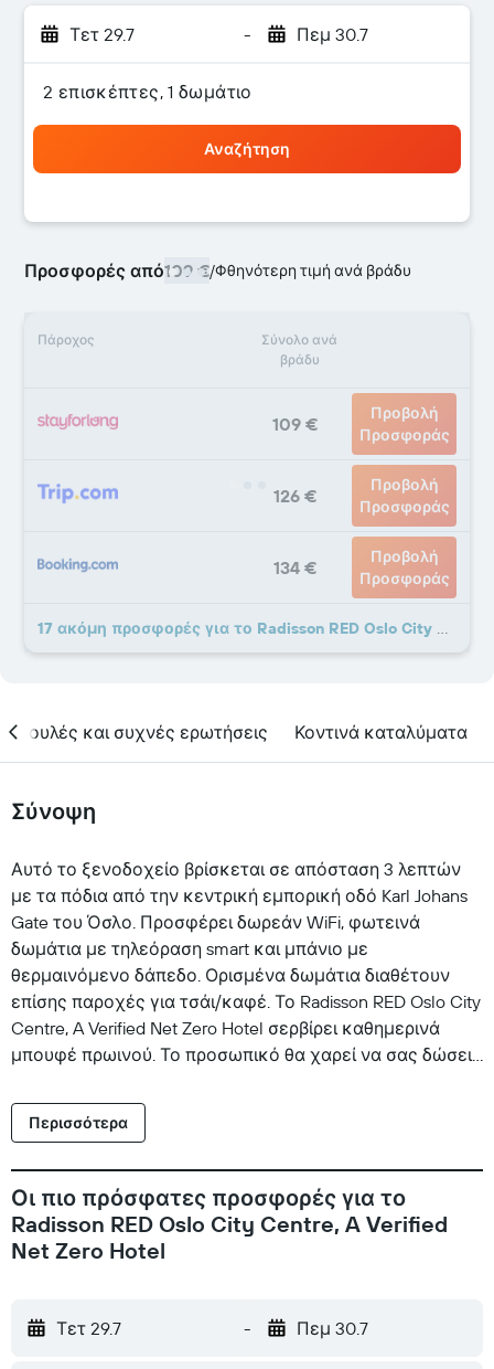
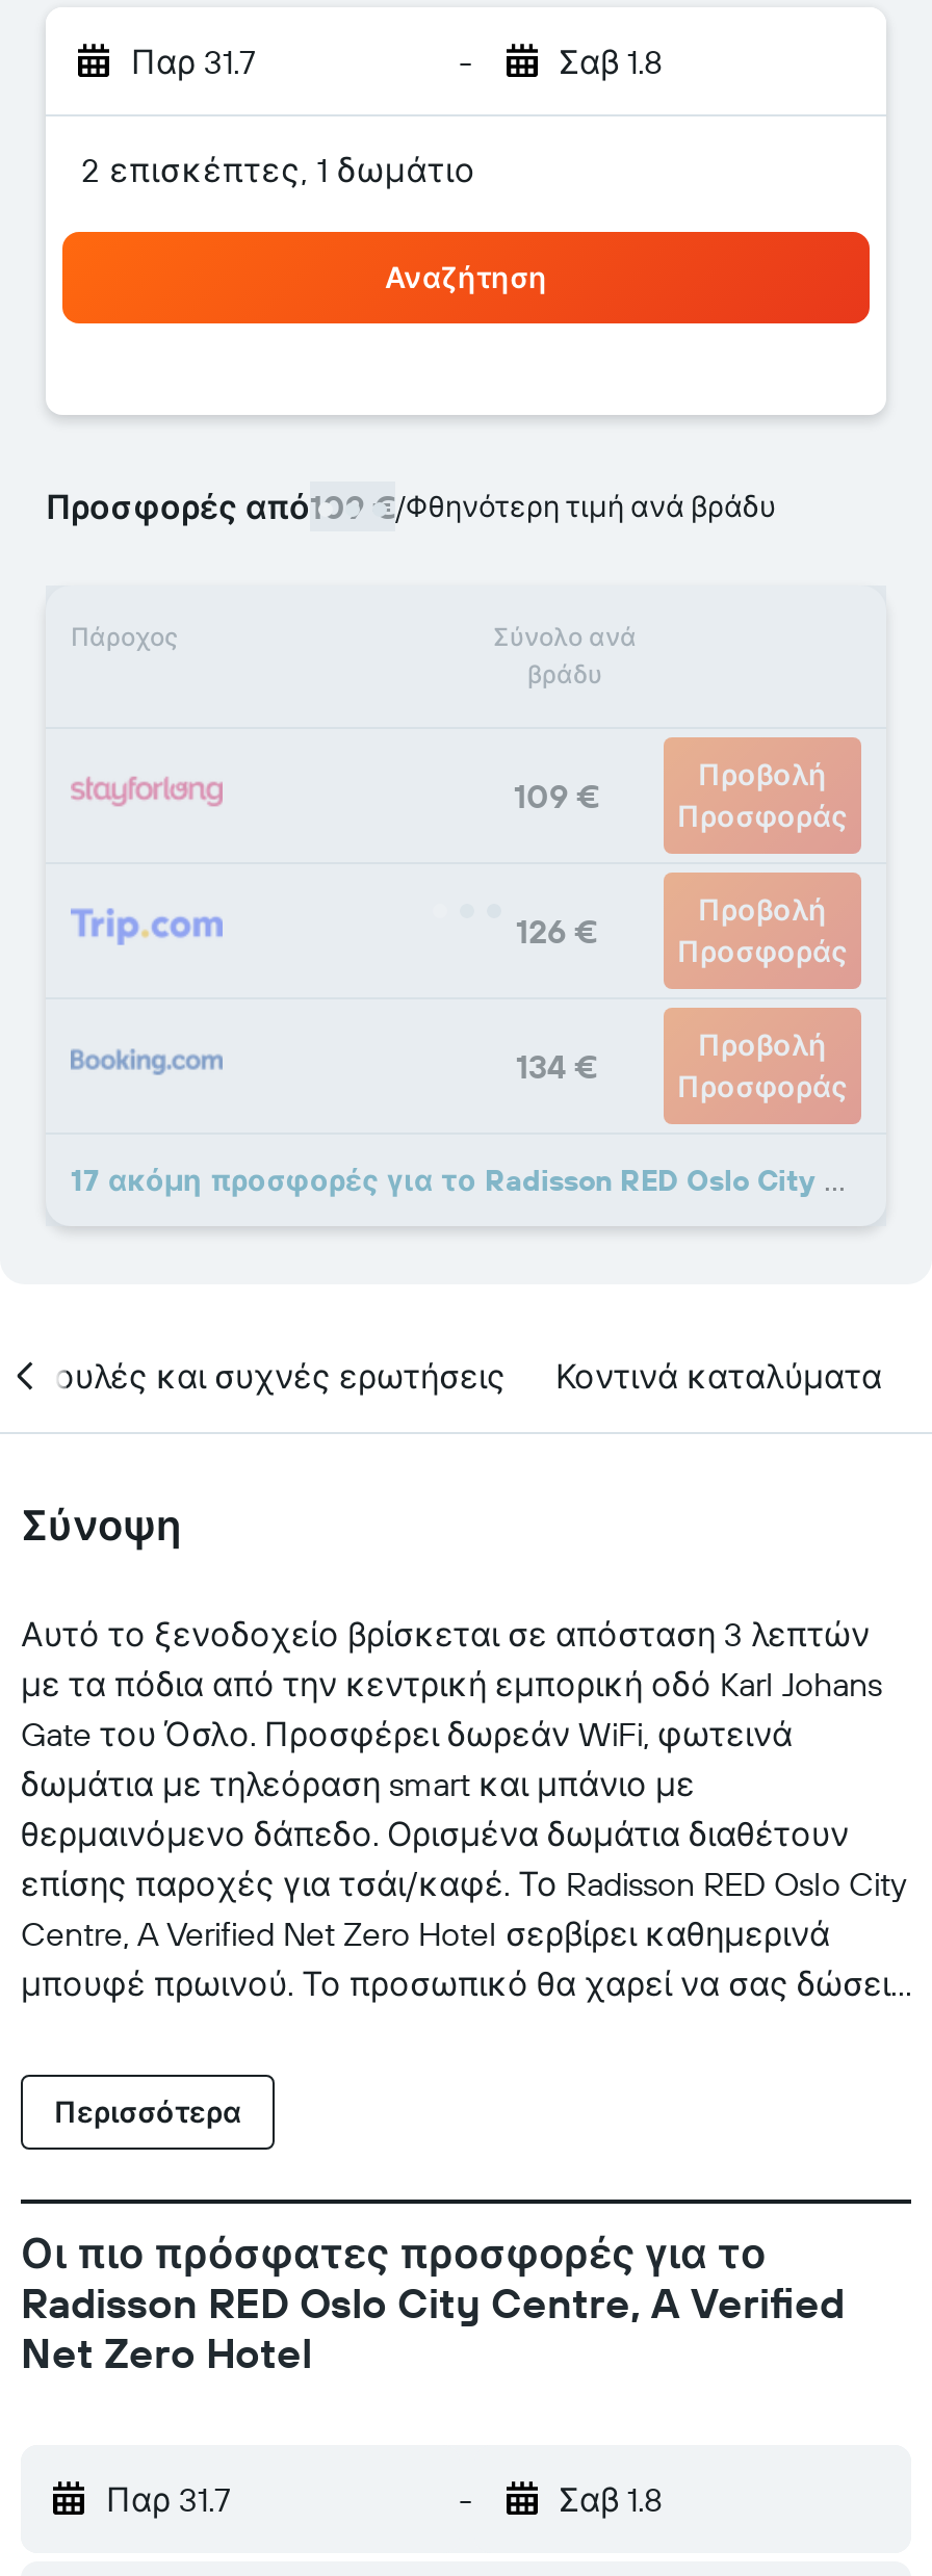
- Τετ 29.7
+ Παρ 31.7

- Πεμ 30.7
+ Σαβ 1.8

- Τετ 29.7
+ Παρ 31.7

- Πεμ 30.7
+ Σαβ 1.8
